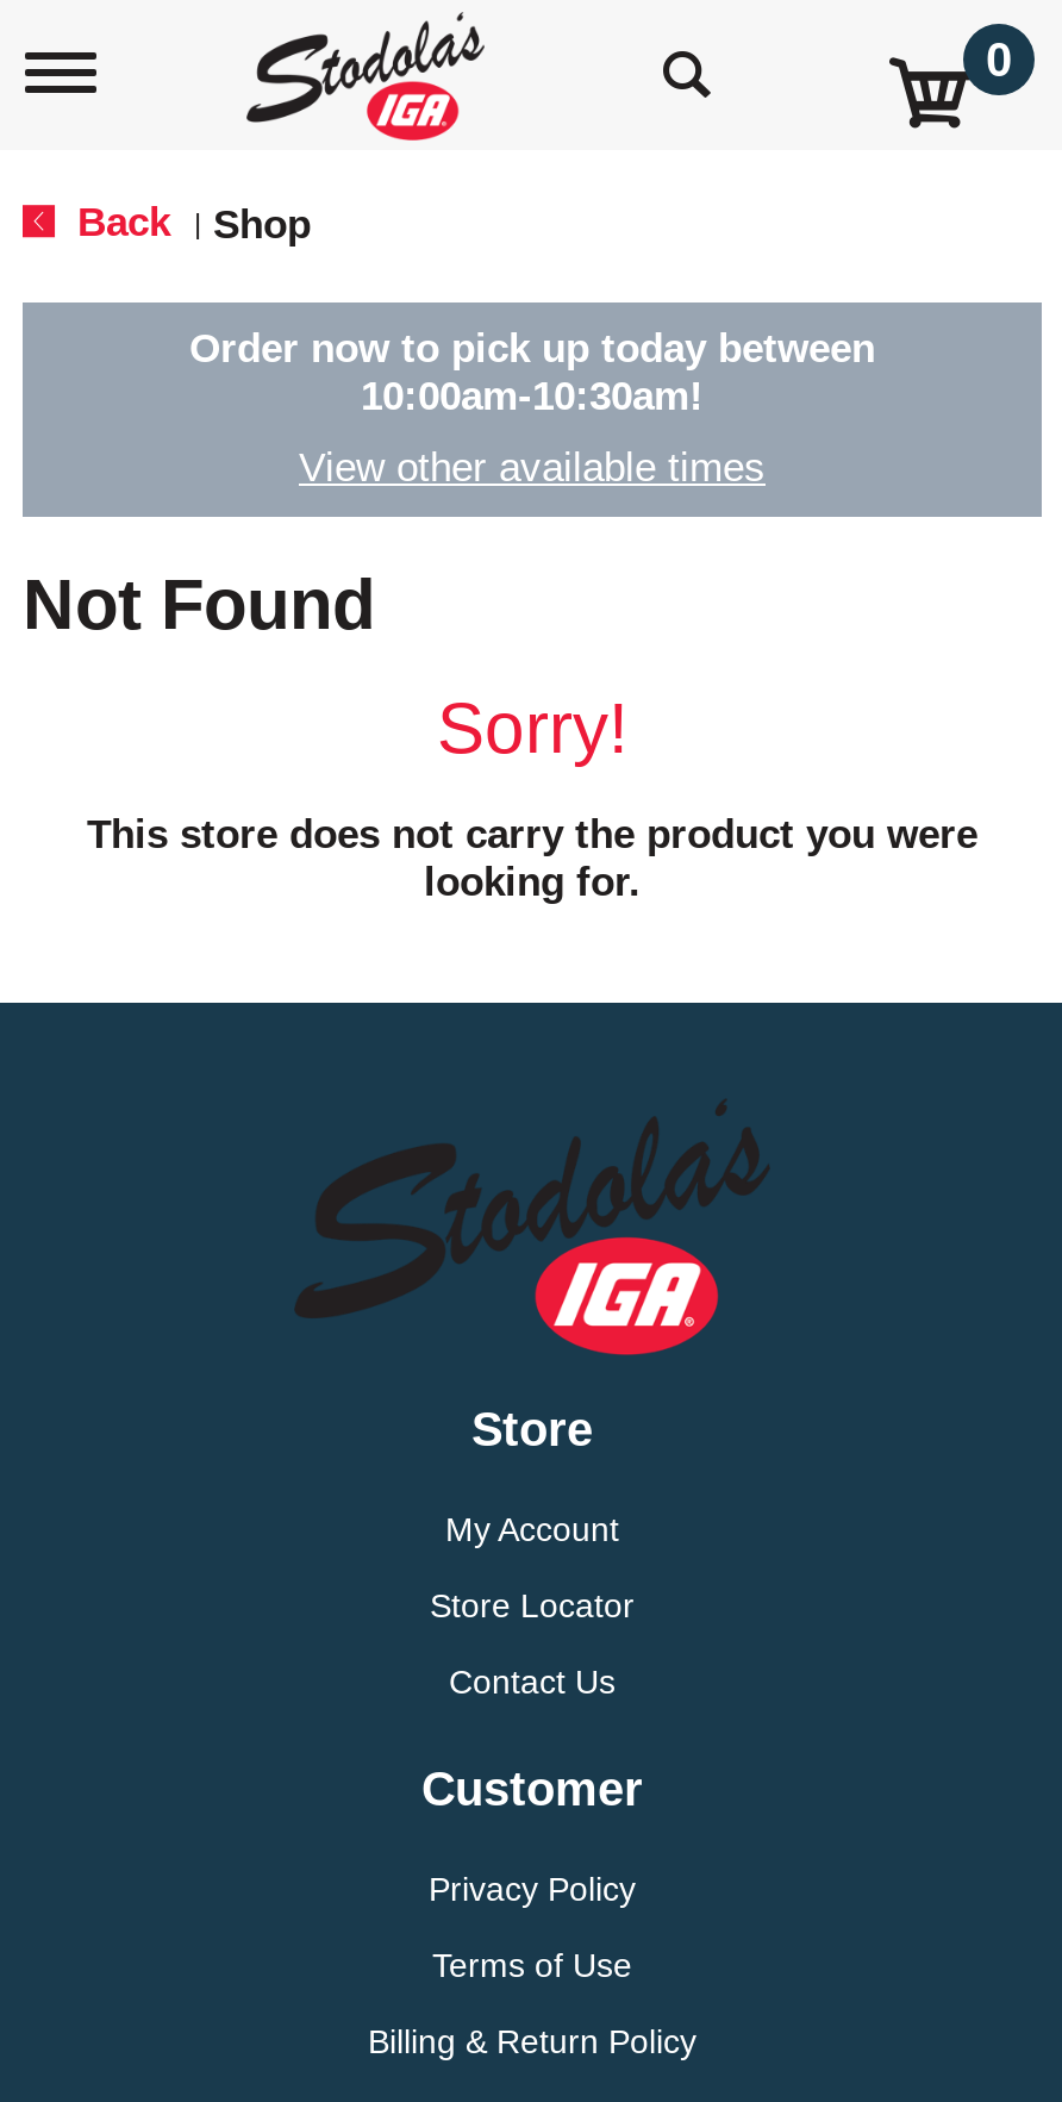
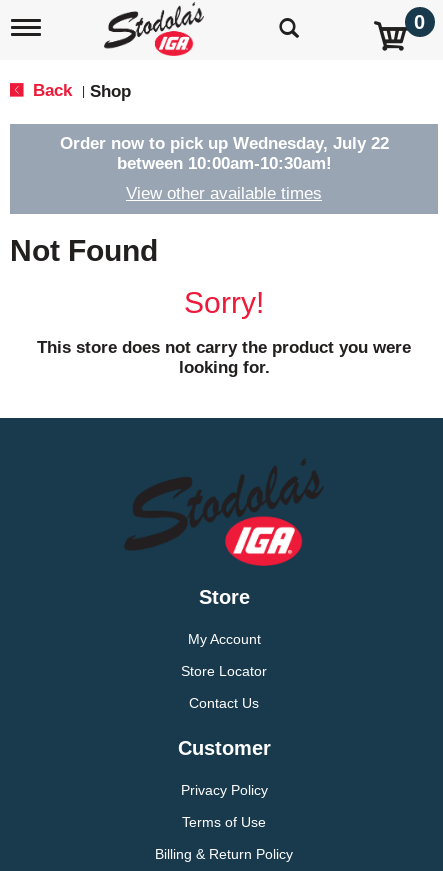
- Order now to pick up today between
- 10:00am-10:30am!
+ Order now to pick up Wednesday, July 22
+ between 10:00am-10:30am!
